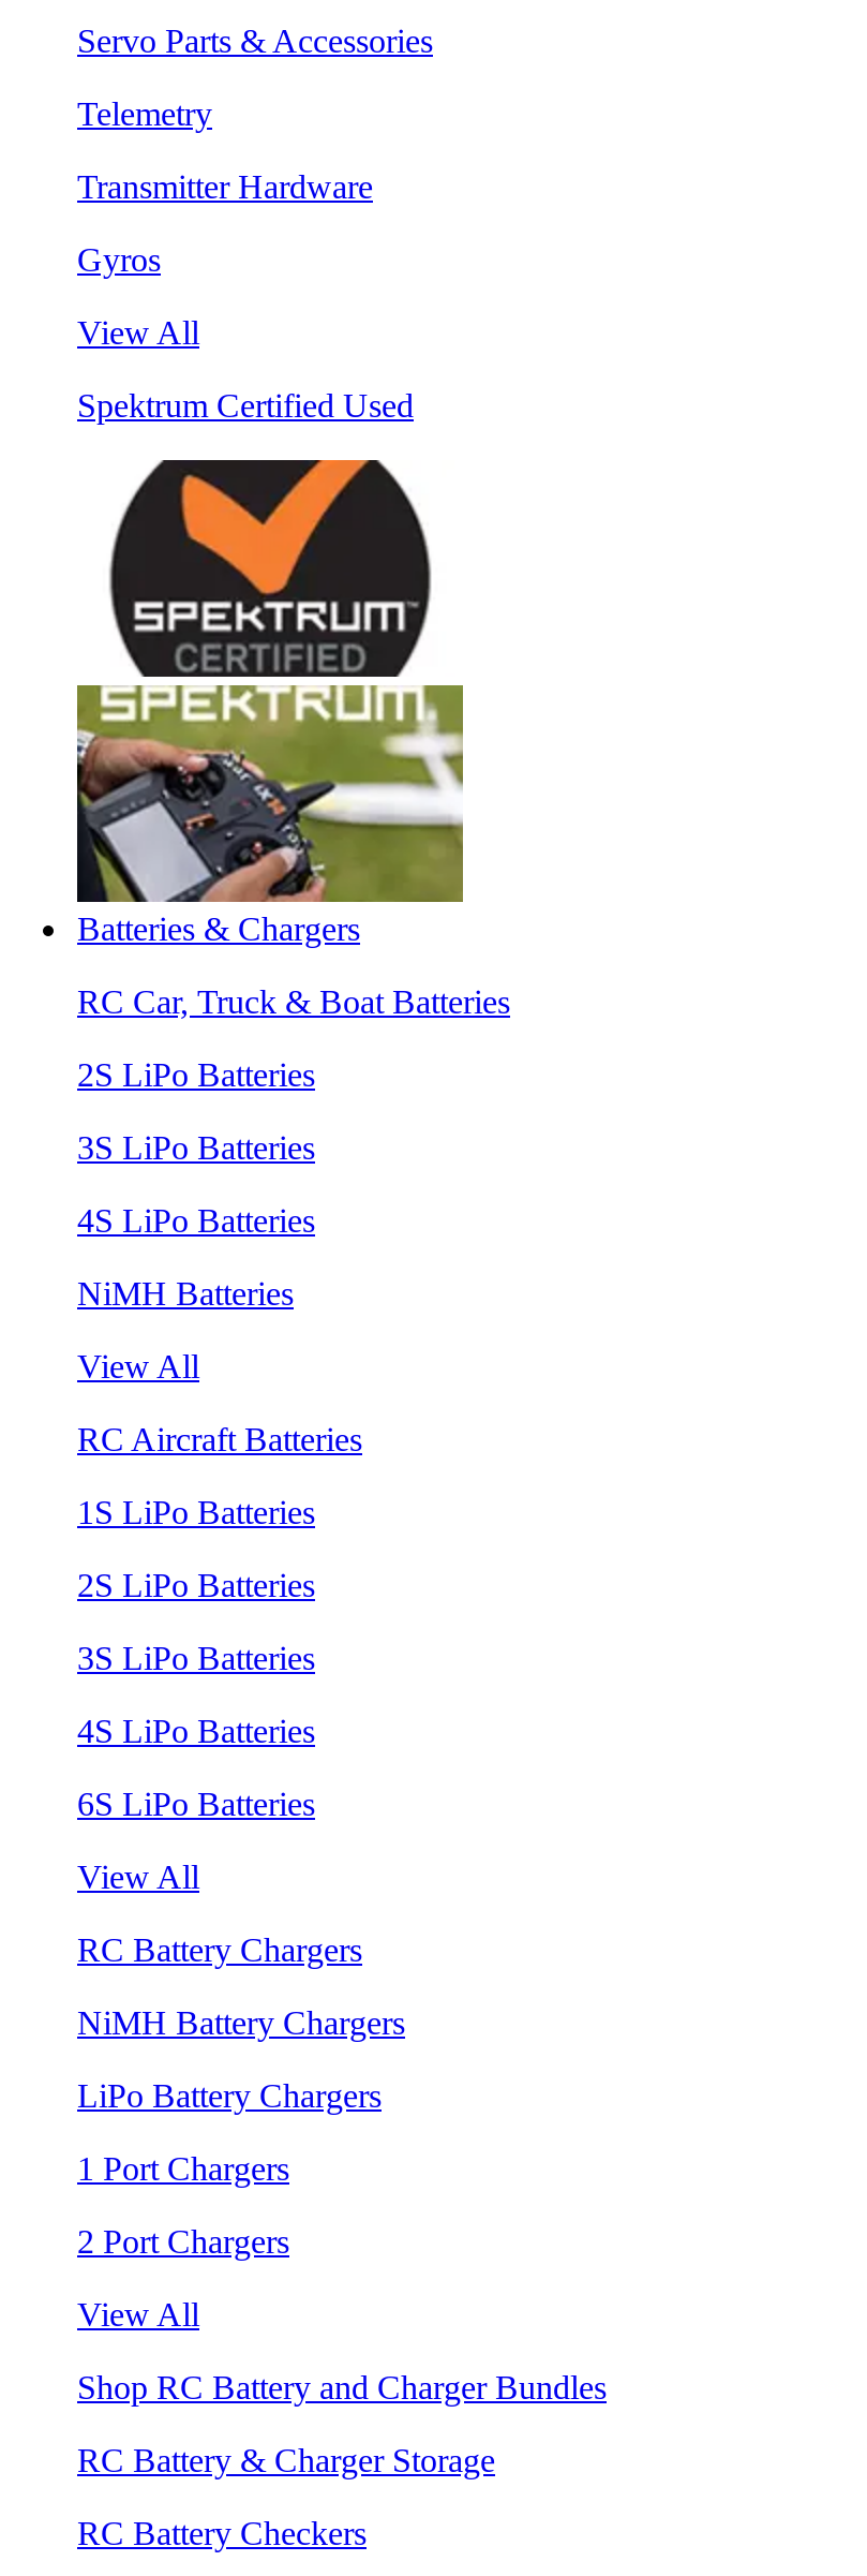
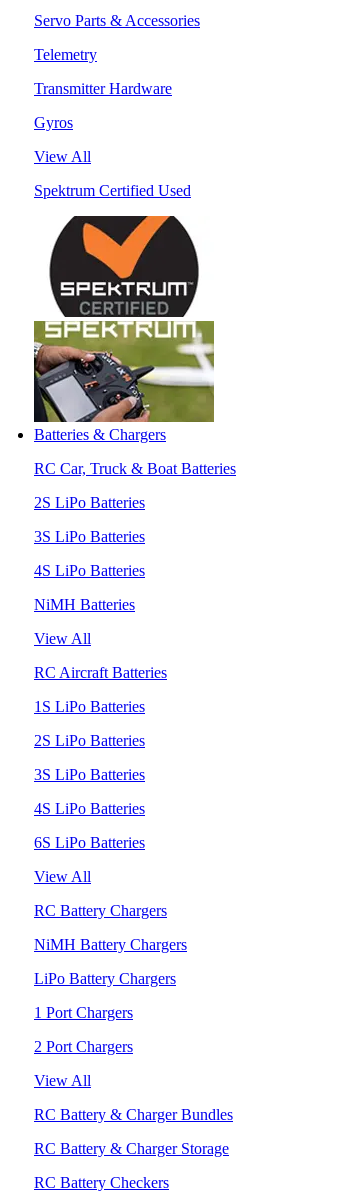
- Shop RC Battery and Charger Bundles
+ RC Battery & Charger Bundles
